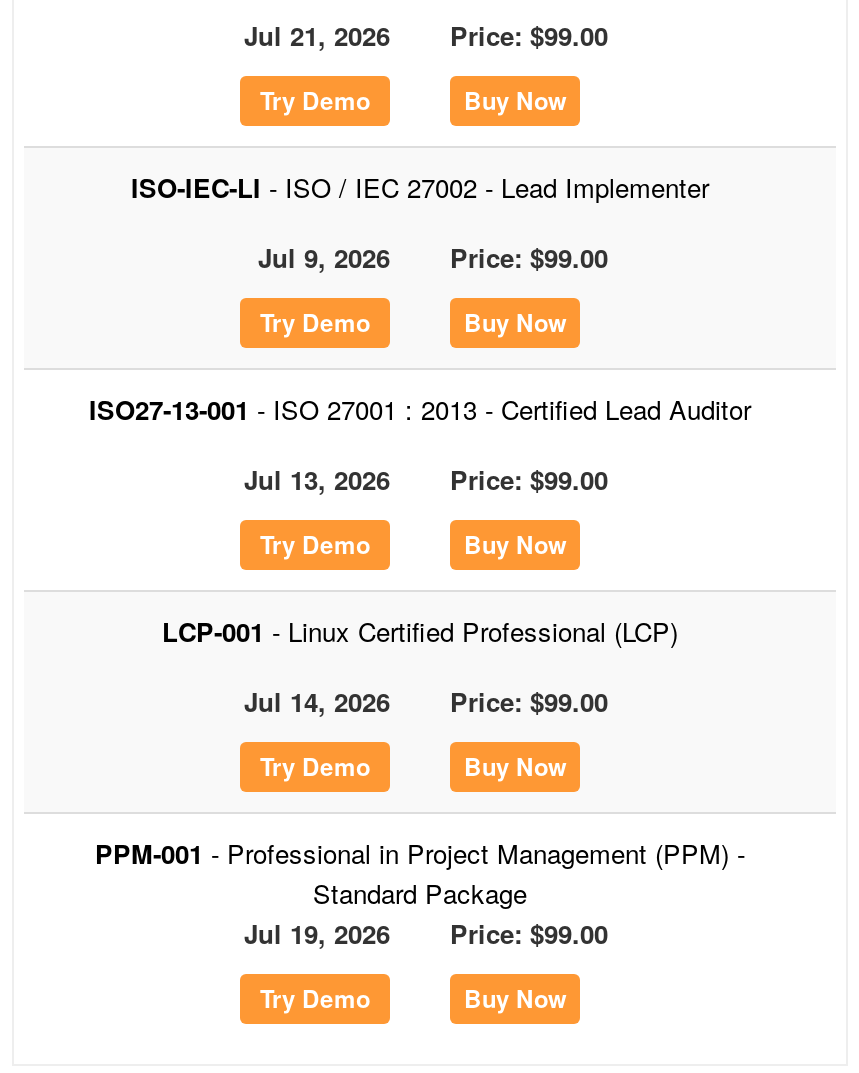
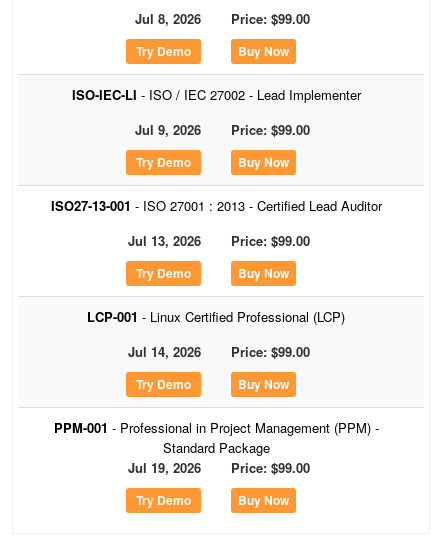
- Jul 21, 2026 Price: $99.00
+ Jul 8, 2026 Price: $99.00
